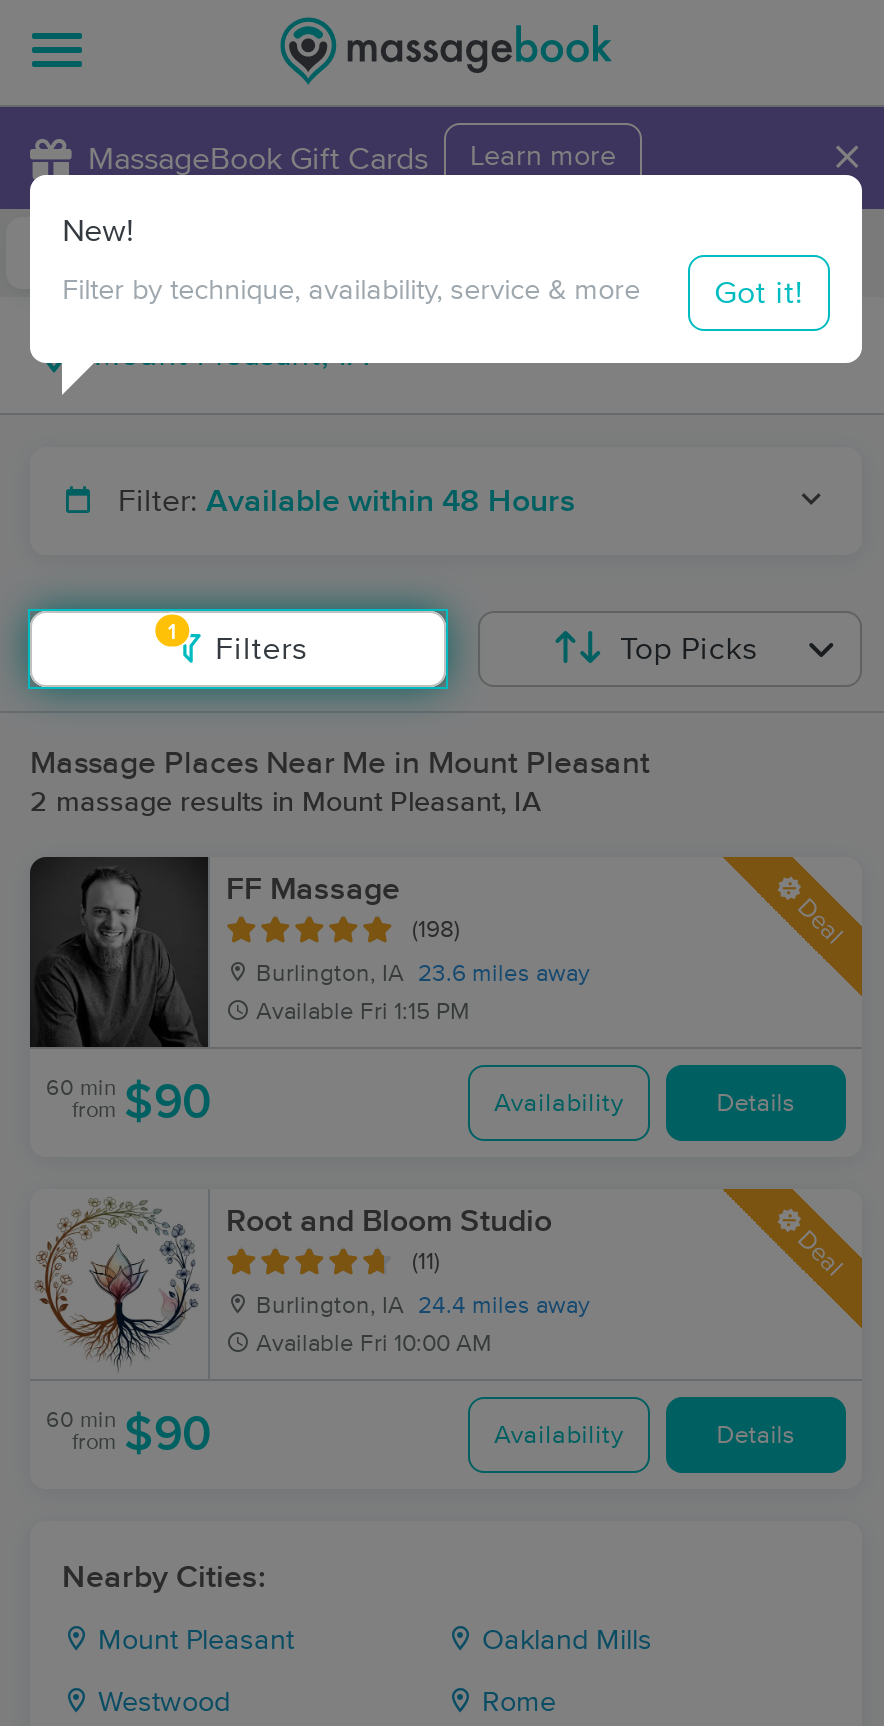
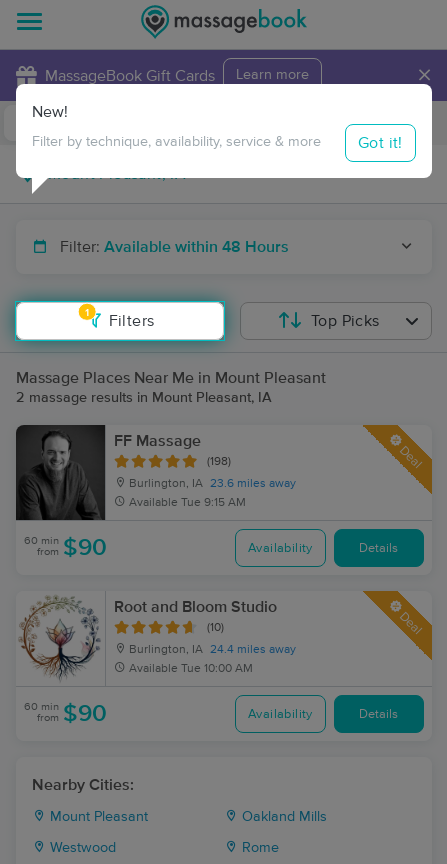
- Available Fri 1:15 PM
+ Available Tue 9:15 AM

- (11)
+ (10)

- Available Fri 10:00 AM
+ Available Tue 10:00 AM
